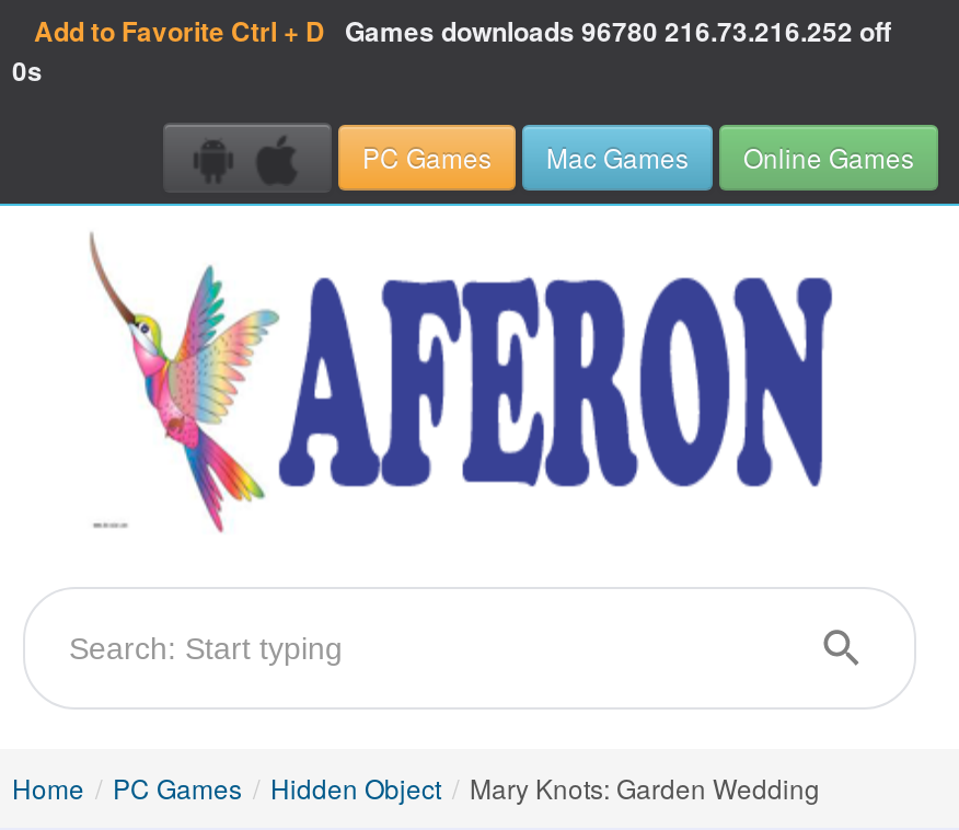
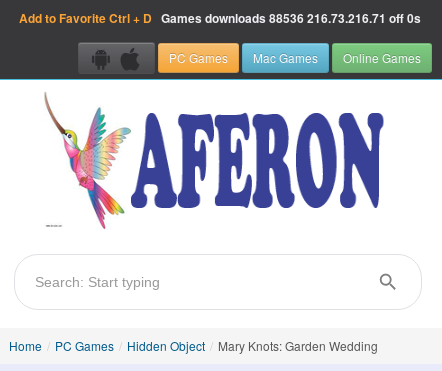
- Add to Favorite Ctrl + D Games downloads 96780 216.73.216.252 off
- 0s
+ Add to Favorite Ctrl + D Games downloads 88536 216.73.216.71 off 0s
